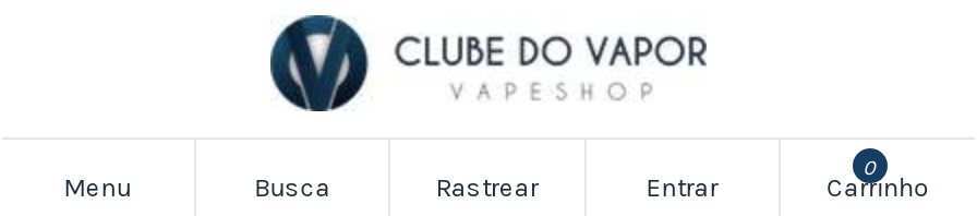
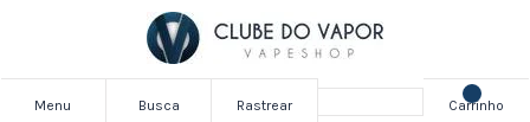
- 0

- Entrar
